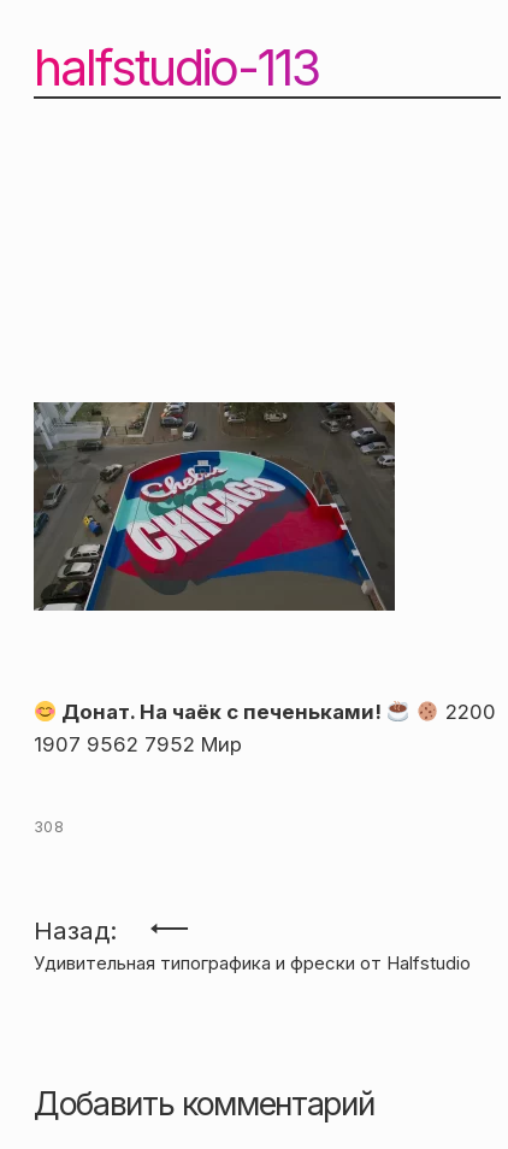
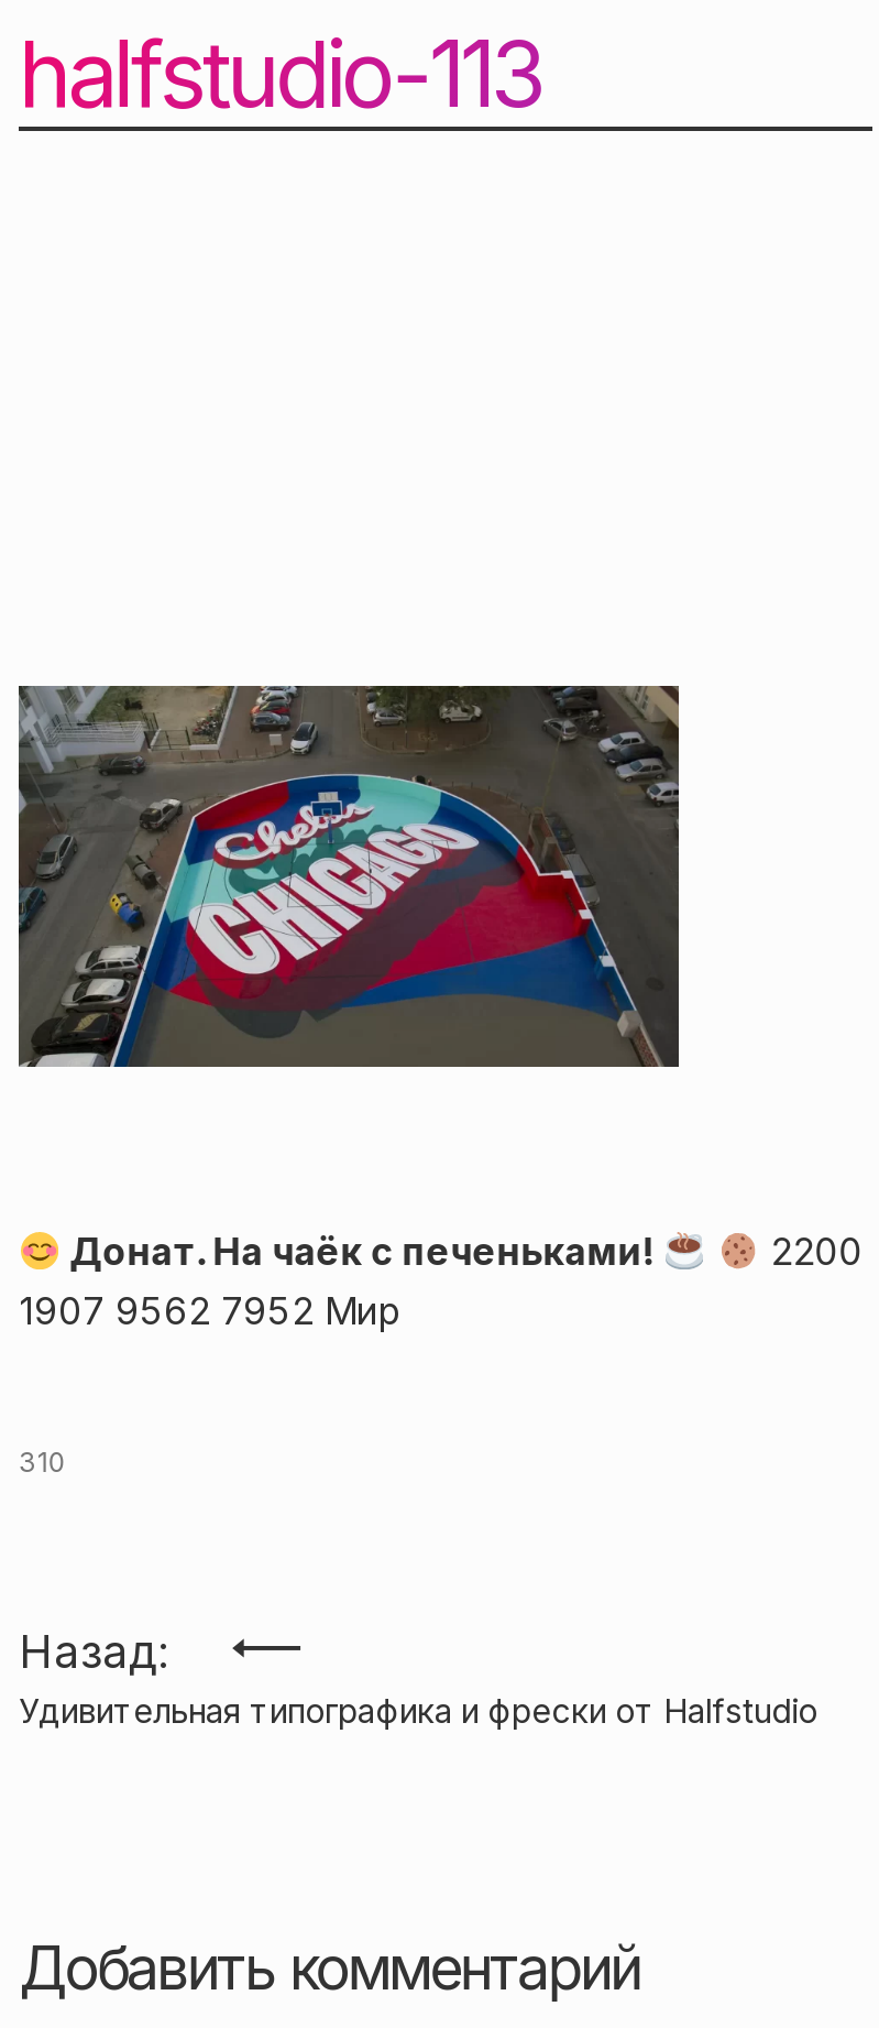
- 308
+ 310
